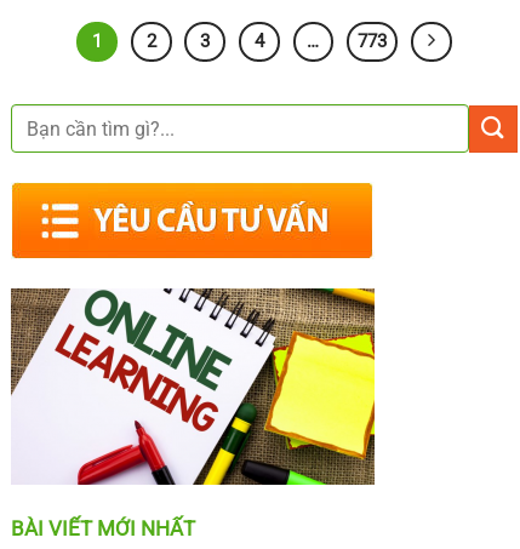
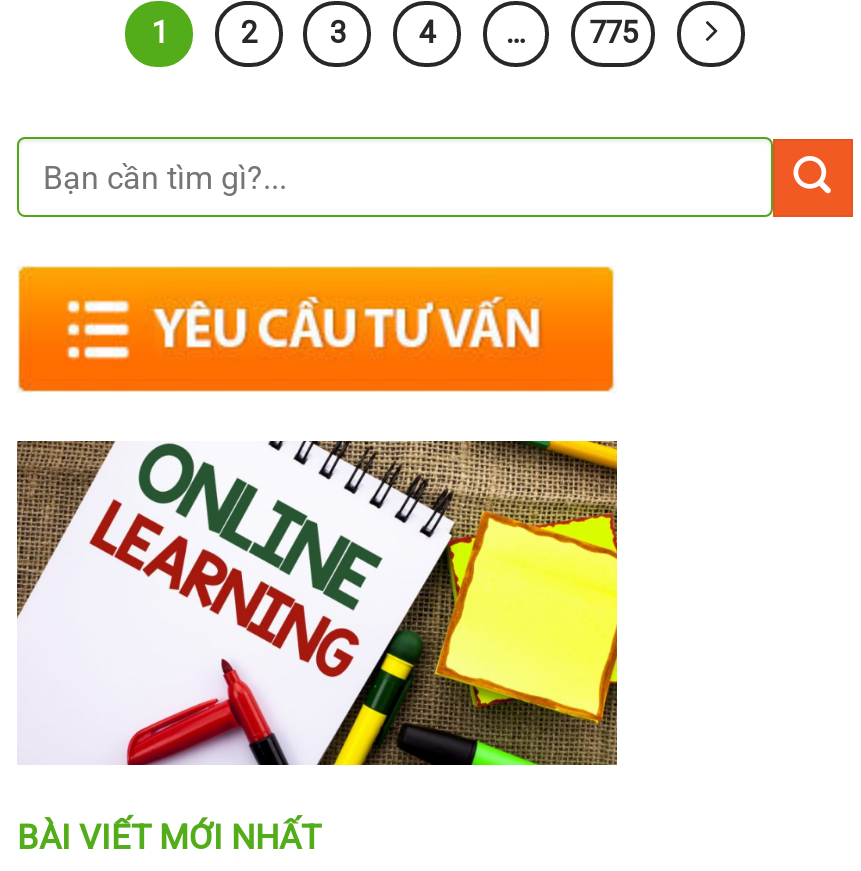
- 773
+ 775
